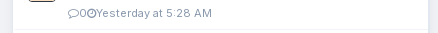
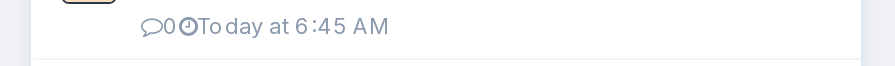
- Yesterday at 5:28 AM
+ Today at 6:45 AM
